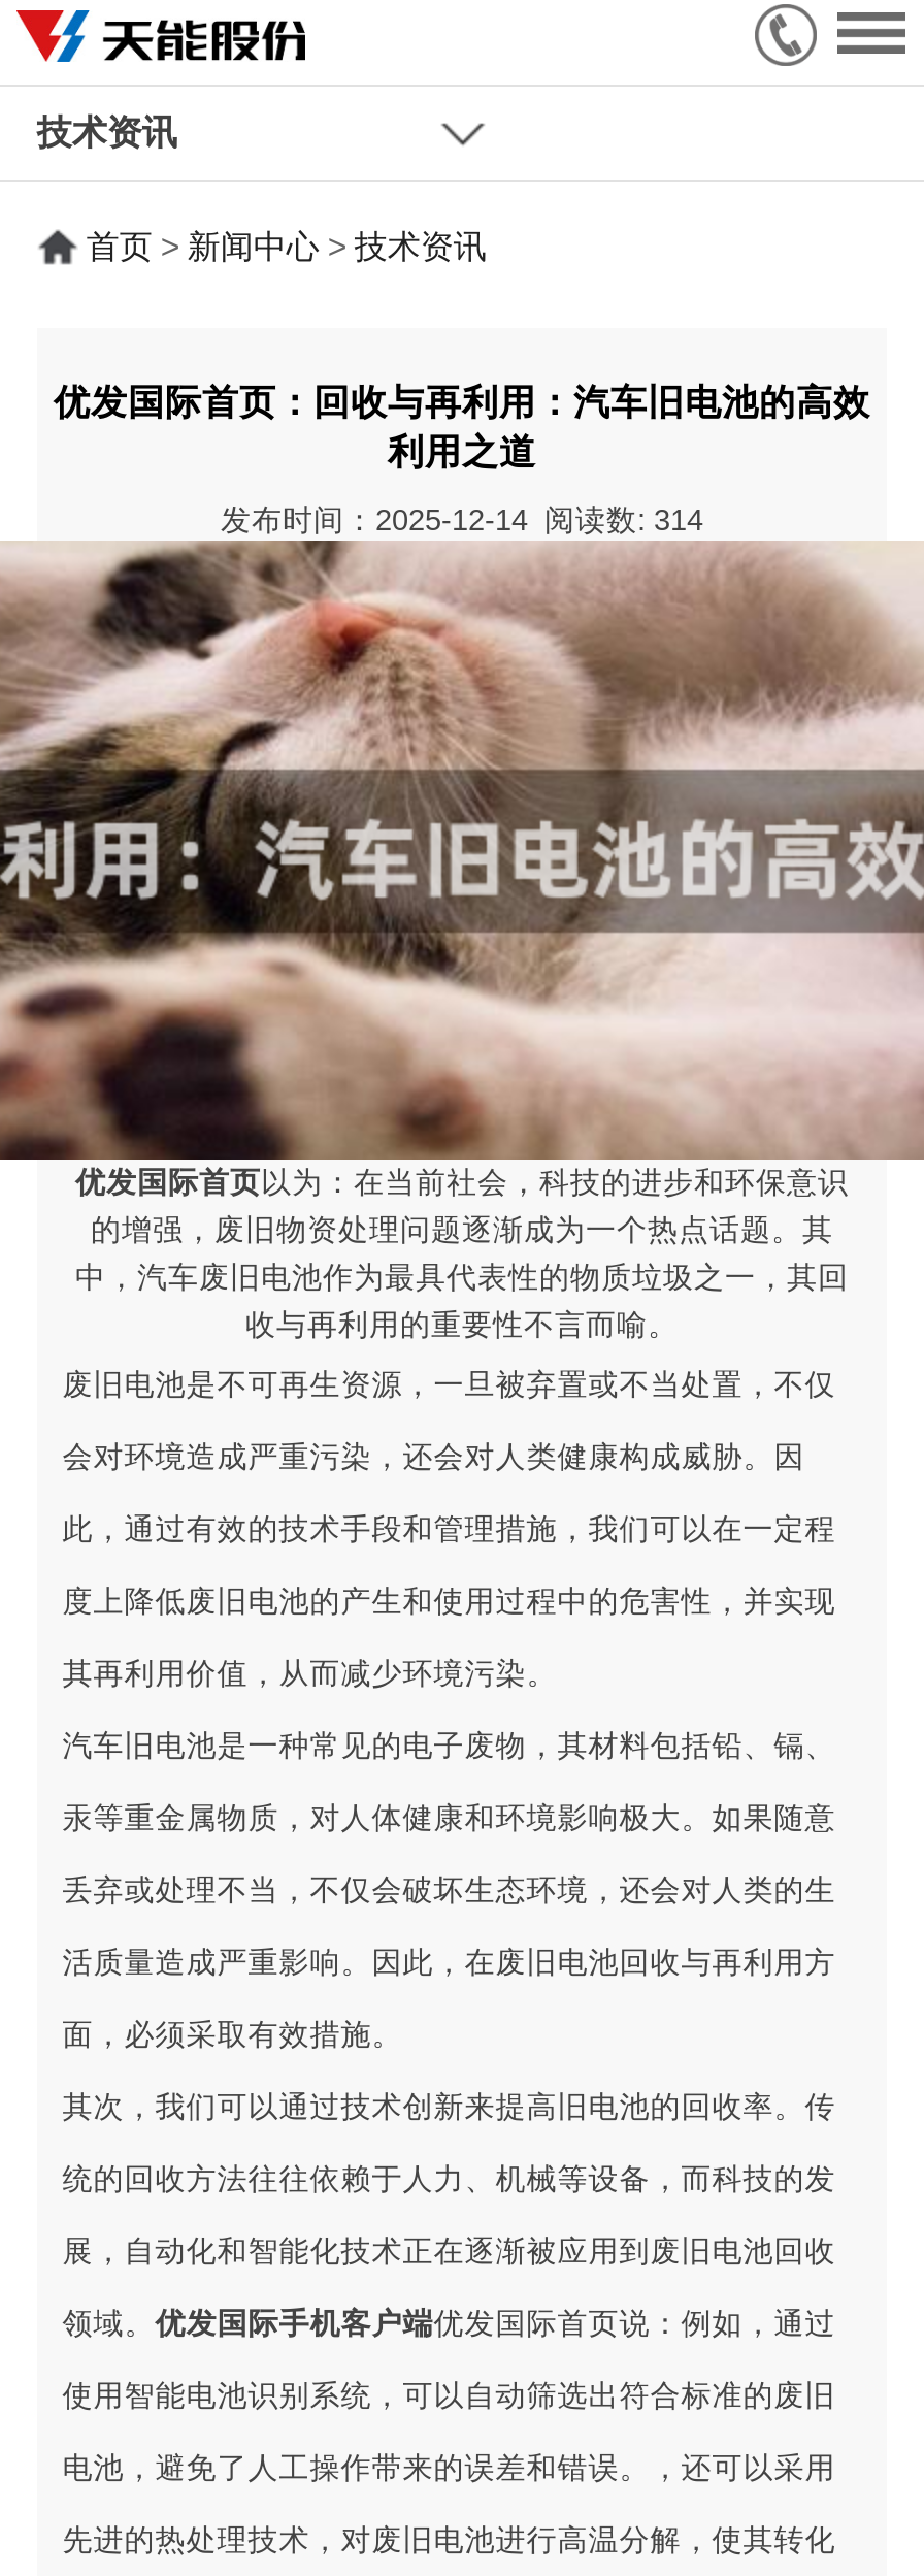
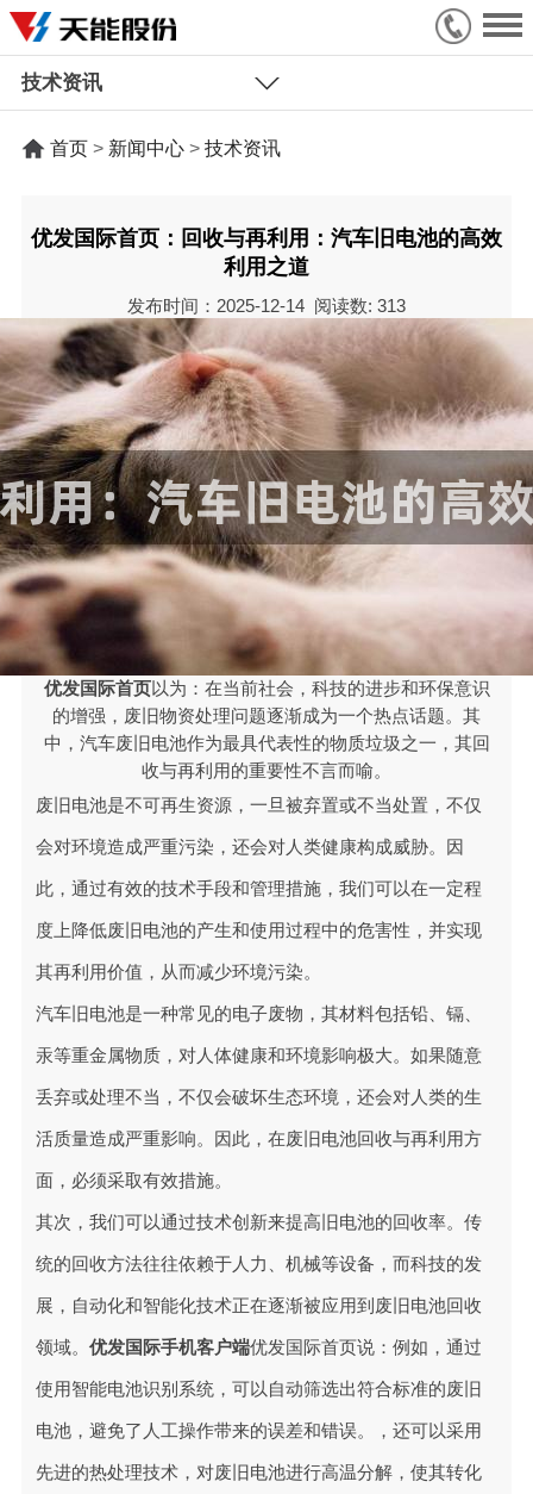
- 发布时间：2025-12-14 阅读数: 314
+ 发布时间：2025-12-14 阅读数: 313
